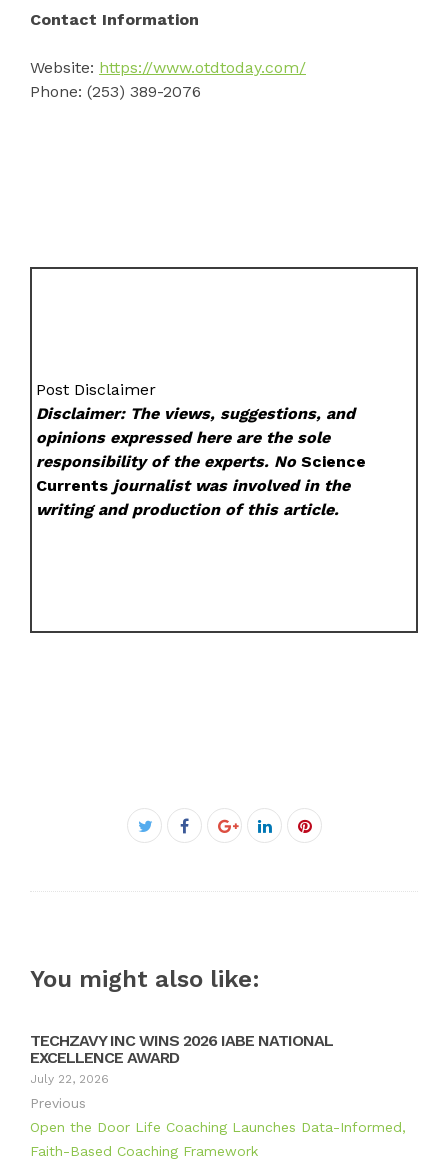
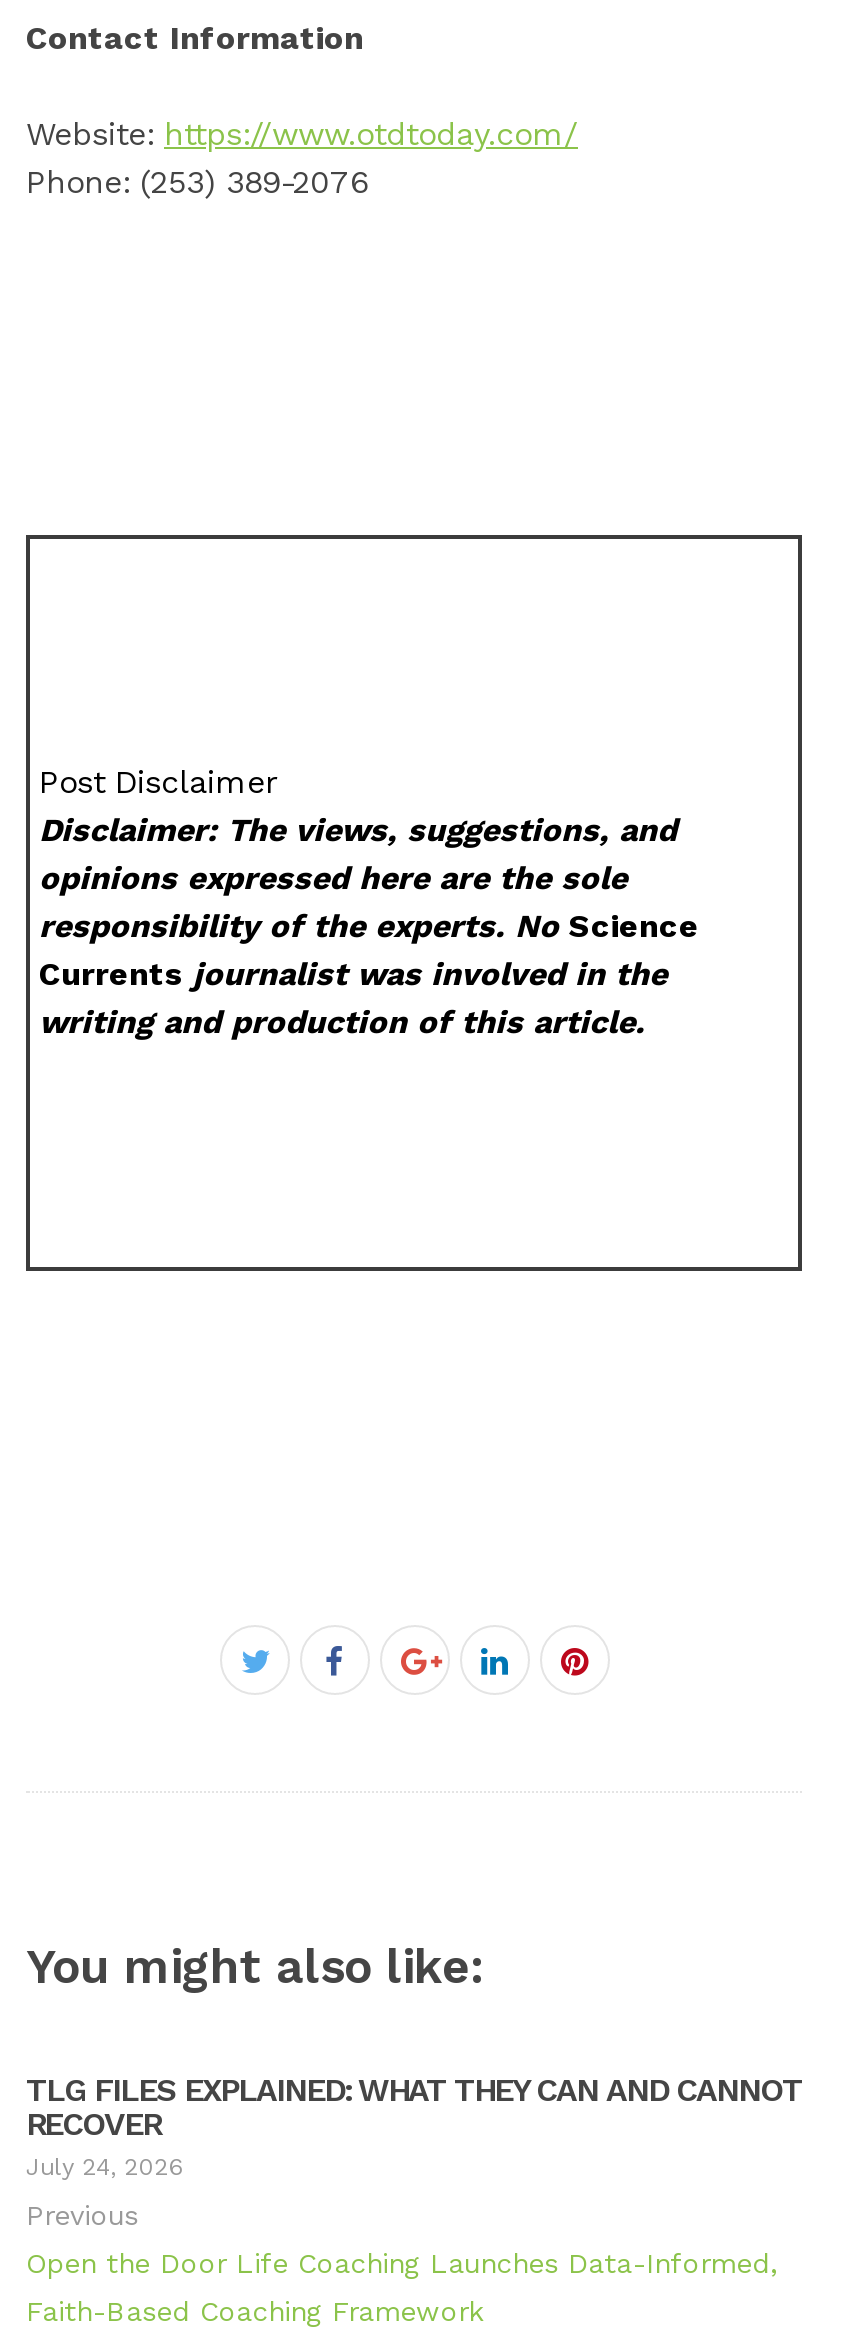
- TECHZAVY INC WINS 2026 IABE NATIONAL
- EXCELLENCE AWARD
- July 22, 2026
+ TLG FILES EXPLAINED: WHAT THEY CAN AND CANNOT
+ RECOVER
+ July 24, 2026
